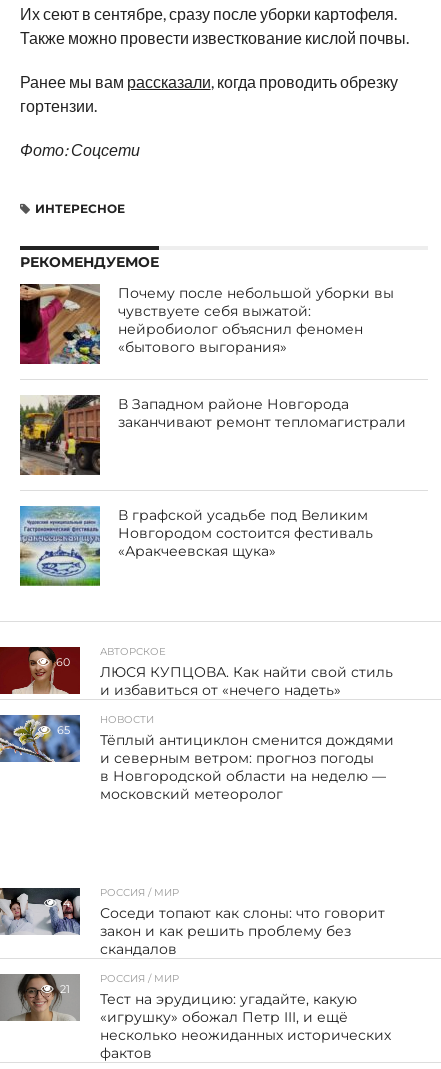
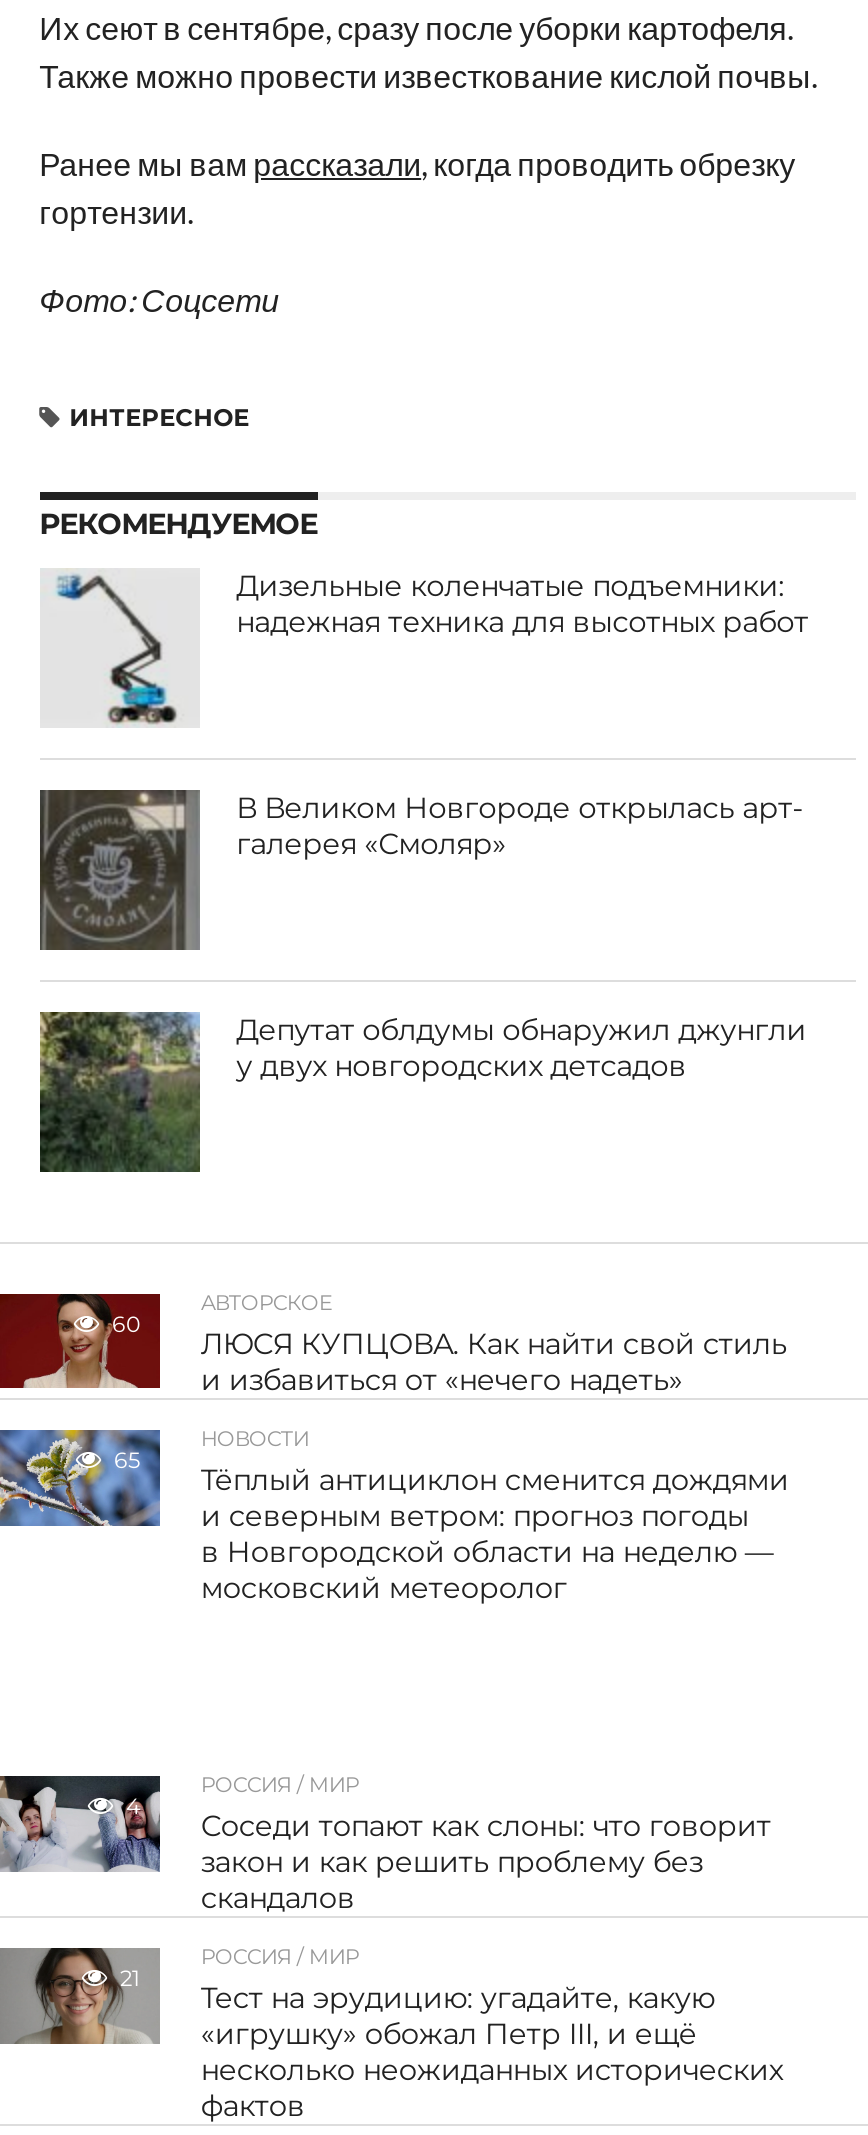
- [image]
- Почему после небольшой уборки вы
- чувствуете себя выжатой:
- нейробиолог объяснил феномен
- «бытового выгорания»
+ [image]
+ Дизельные коленчатые подъемники:
+ надежная техника для высотных работ

- [image]
- В Западном районе Новгорода
- заканчивают ремонт тепломагистрали
+ [image]
+ В Великом Новгороде открылась арт-
+ галерея «Смоляр»

- [image]
- В графской усадьбе под Великим
- Новгородом состоится фестиваль
- «Аракчеевская щука»
+ [image]
+ Депутат облдумы обнаружил джунгли
+ у двух новгородских детсадов
